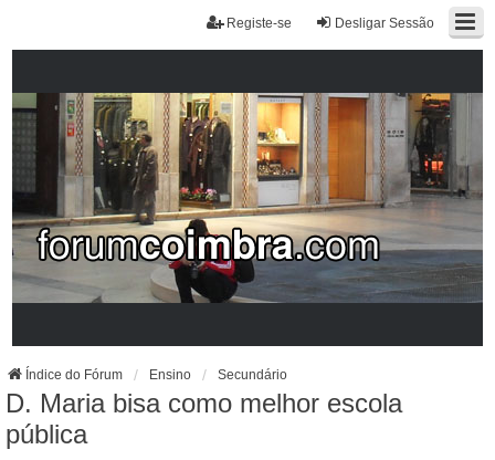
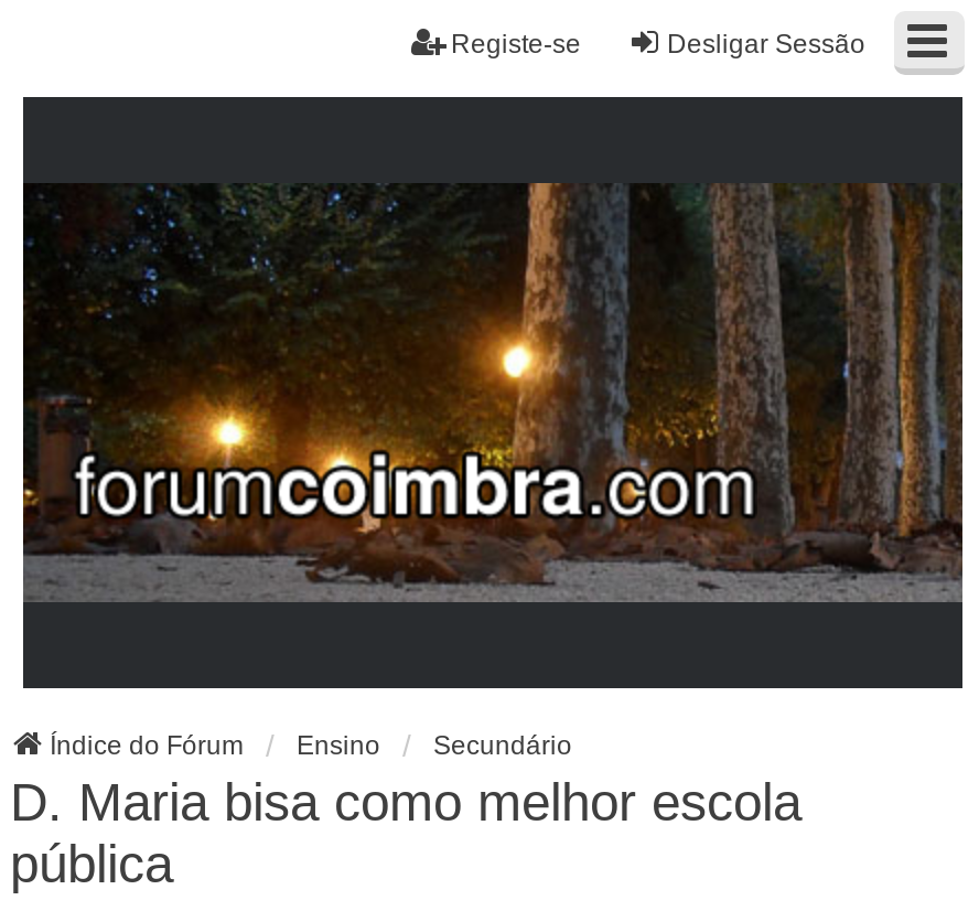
- [image]
+ [image]
